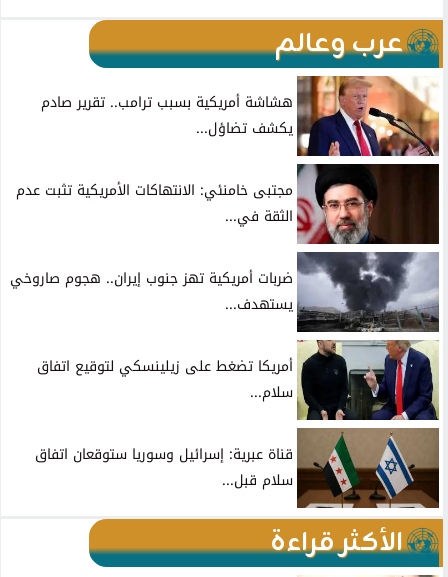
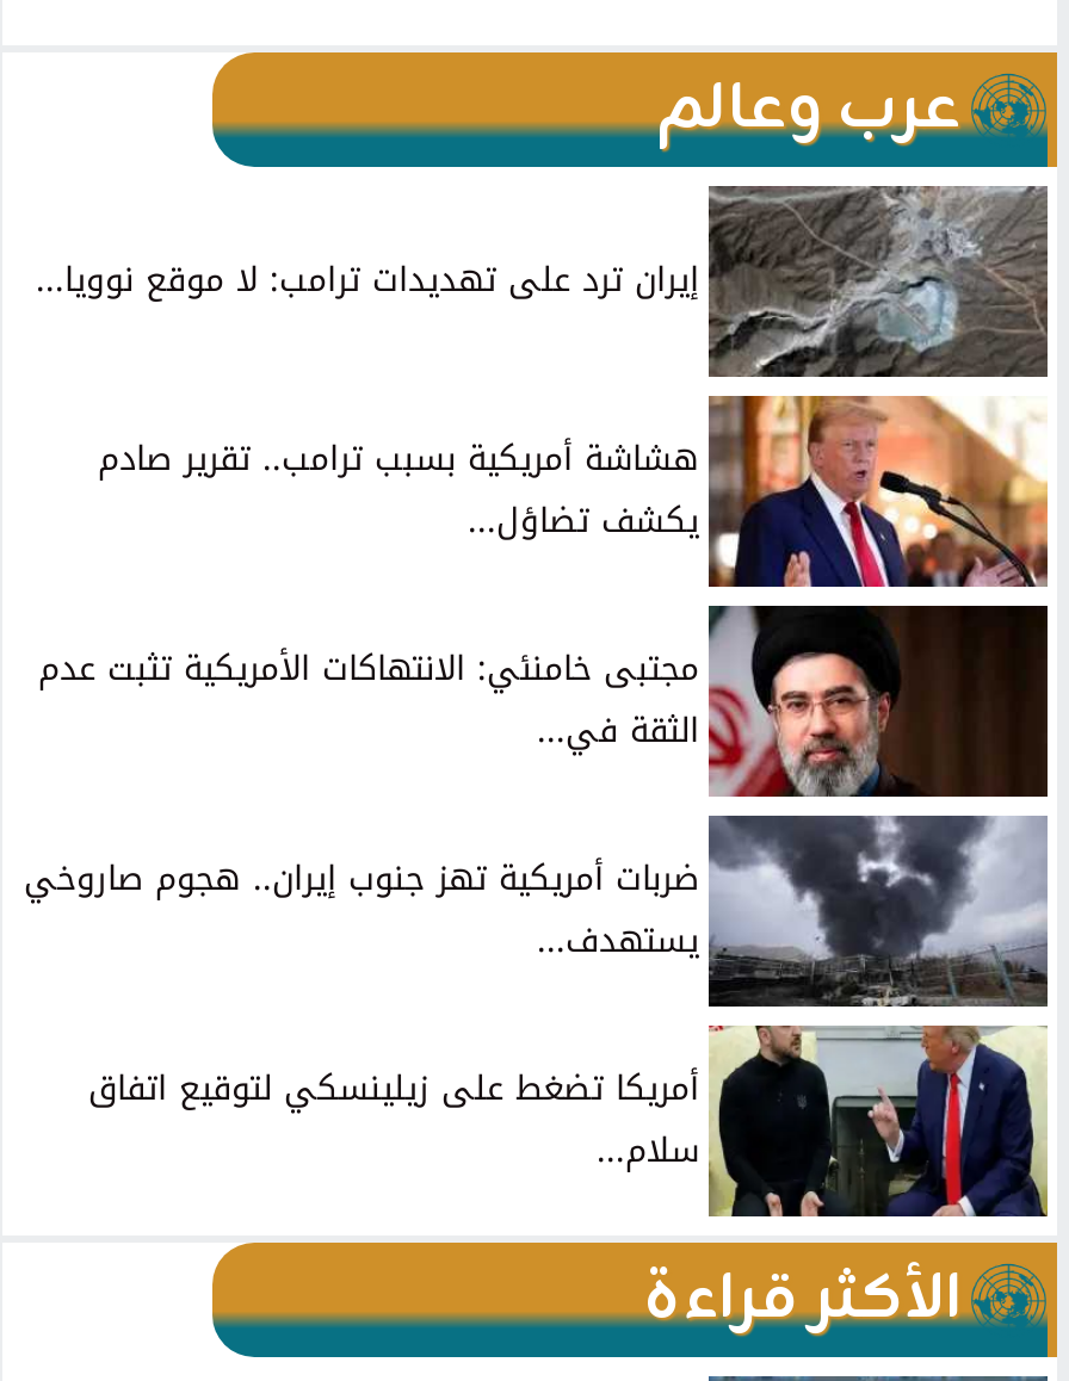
+ [image]
+ إيران ترد على تهديدات ترامب: لا موقع نوويا...

moved down: هشاشة أمريكية بسبب ترامب.. تقرير صادم | يكشف تضاؤل... | مجتبى خامنئي: الانتهاكات الأمريكية تثبت عدم | ضربات أمريكية تهز جنوب إيران.. هجوم صاروخي | أمريكا تضغط على زيلينسكي لتوقيع اتفاق | سلام...

- [image]
- قناة عبرية: إسرائيل وسوريا ستوقعان اتفاق
- سلام قبل...
